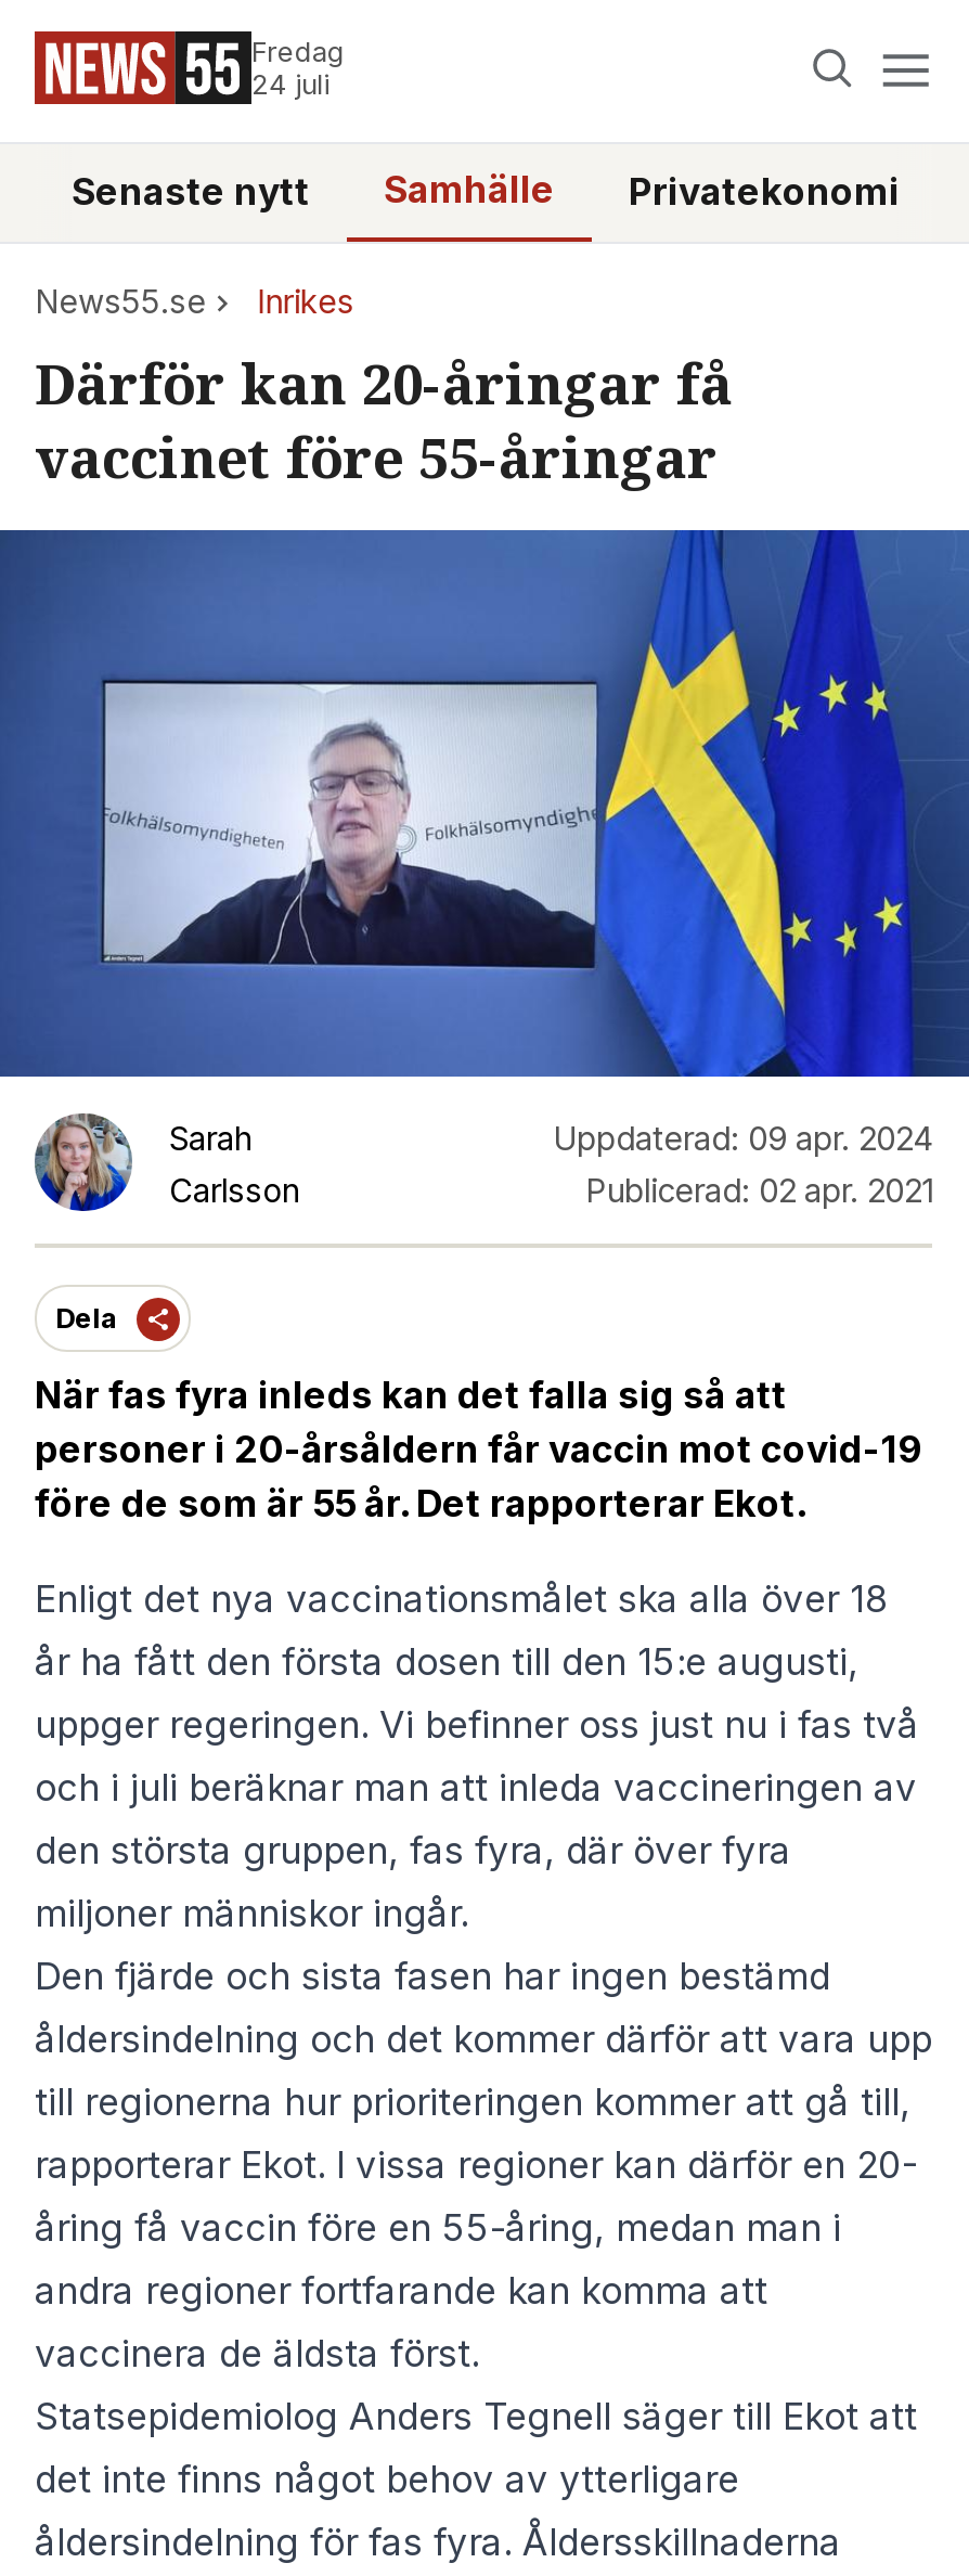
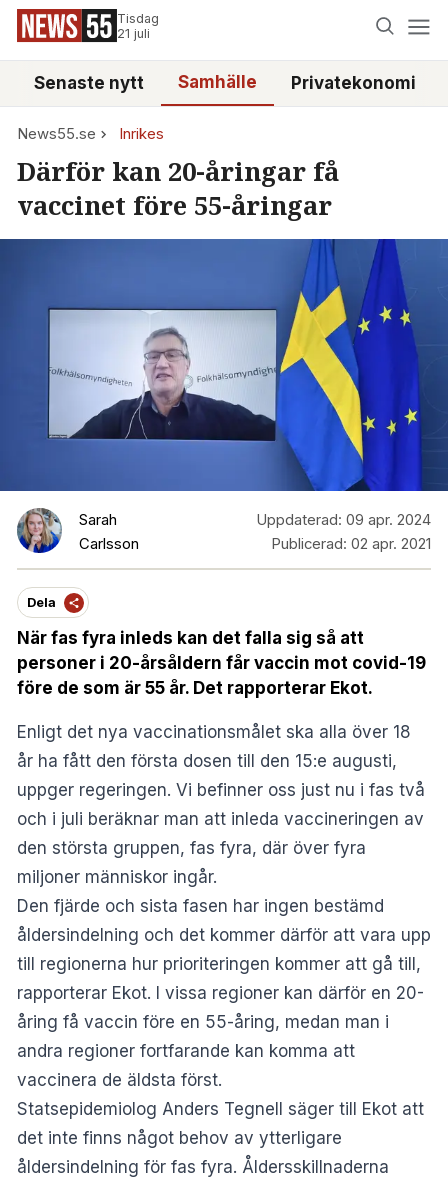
- Fredag
- 24 juli
+ Tisdag
+ 21 juli
